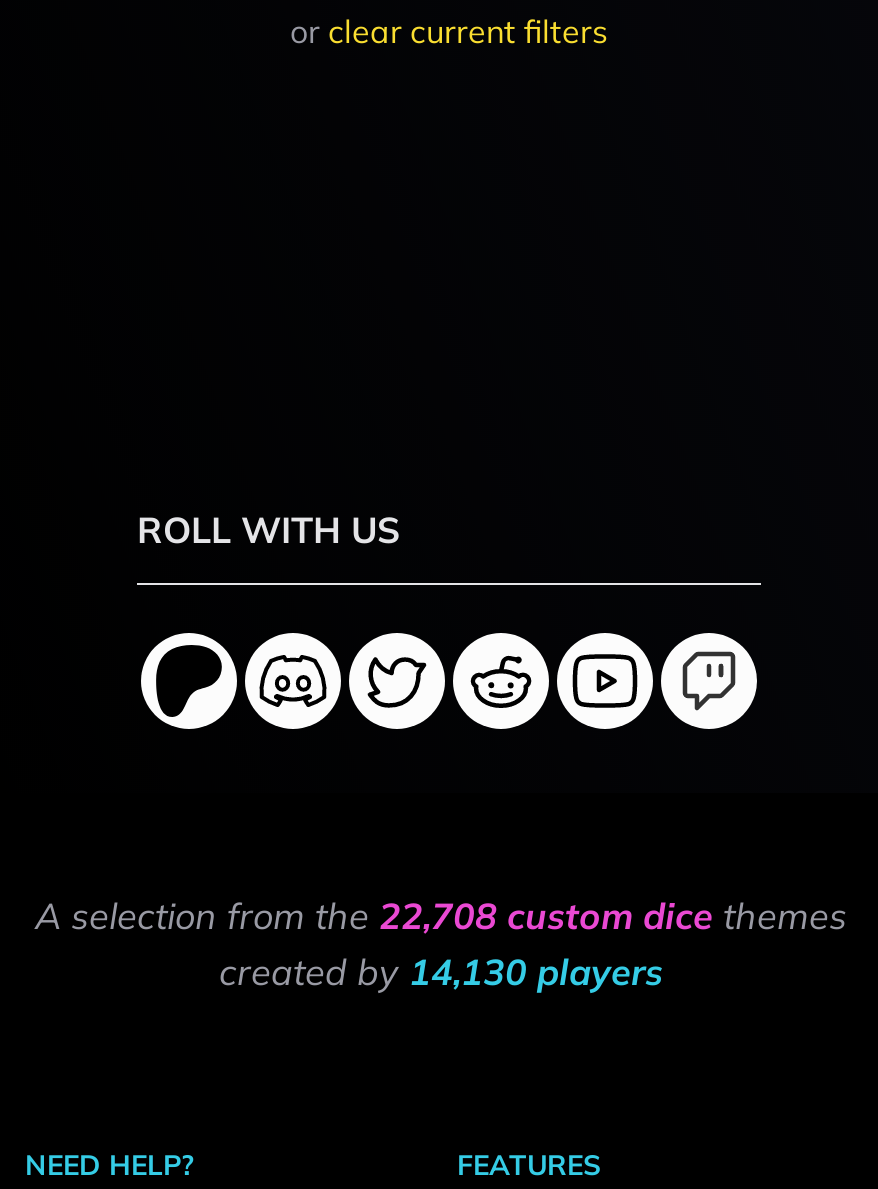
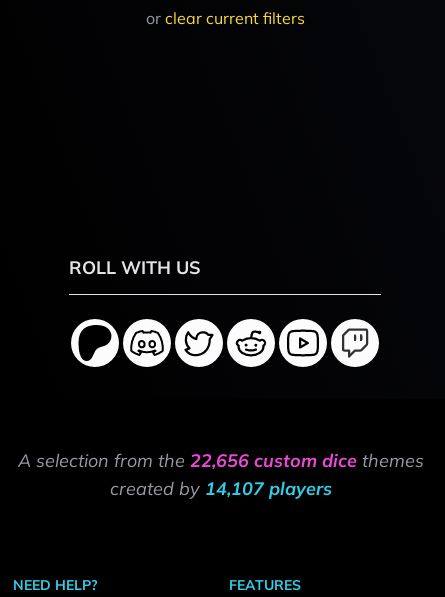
- A selection from the 22,708 custom dice themes
+ A selection from the 22,656 custom dice themes

- created by 14,130 players
+ created by 14,107 players
